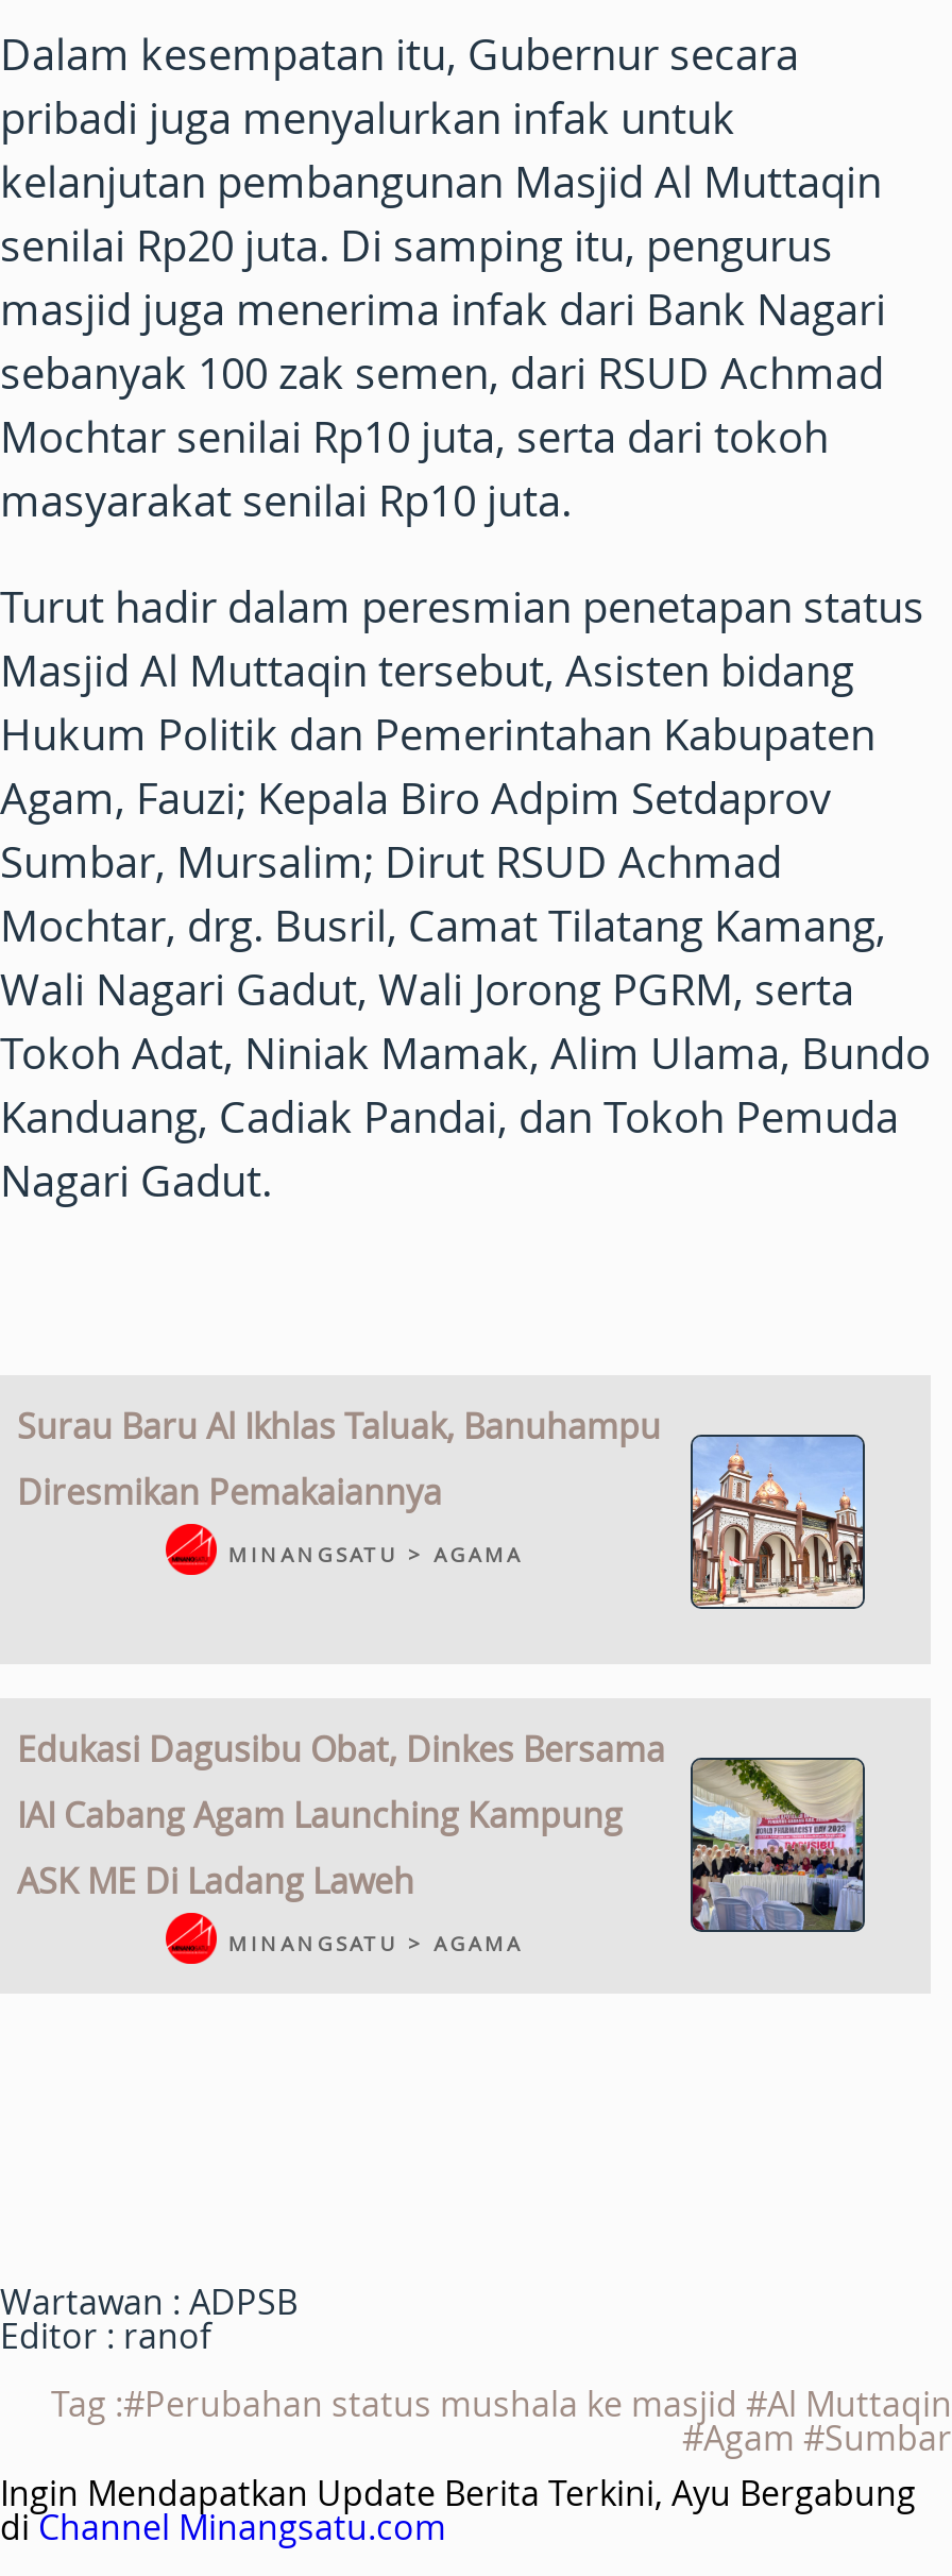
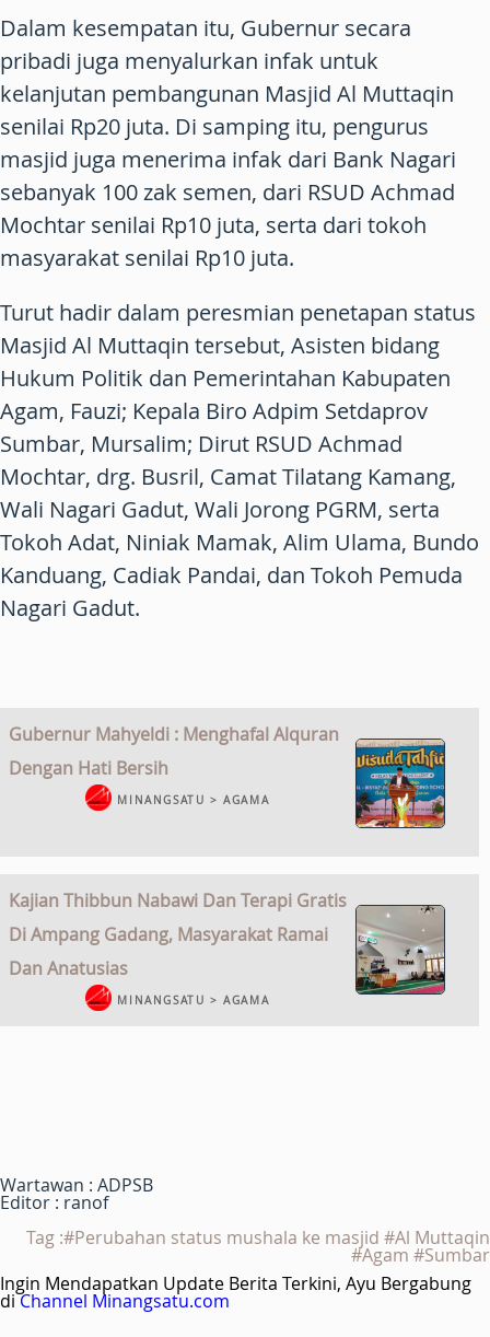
- [image]
- Surau Baru Al Ikhlas Taluak, Banuhampu
- Diresmikan Pemakaiannya
+ [image]
+ Gubernur Mahyeldi : Menghafal Alquran
+ Dengan Hati Bersih

- [image]
- Edukasi Dagusibu Obat, Dinkes Bersama
- IAI Cabang Agam Launching Kampung
- ASK ME Di Ladang Laweh
+ [image]
+ Kajian Thibbun Nabawi Dan Terapi Gratis
+ Di Ampang Gadang, Masyarakat Ramai
+ Dan Anatusias
